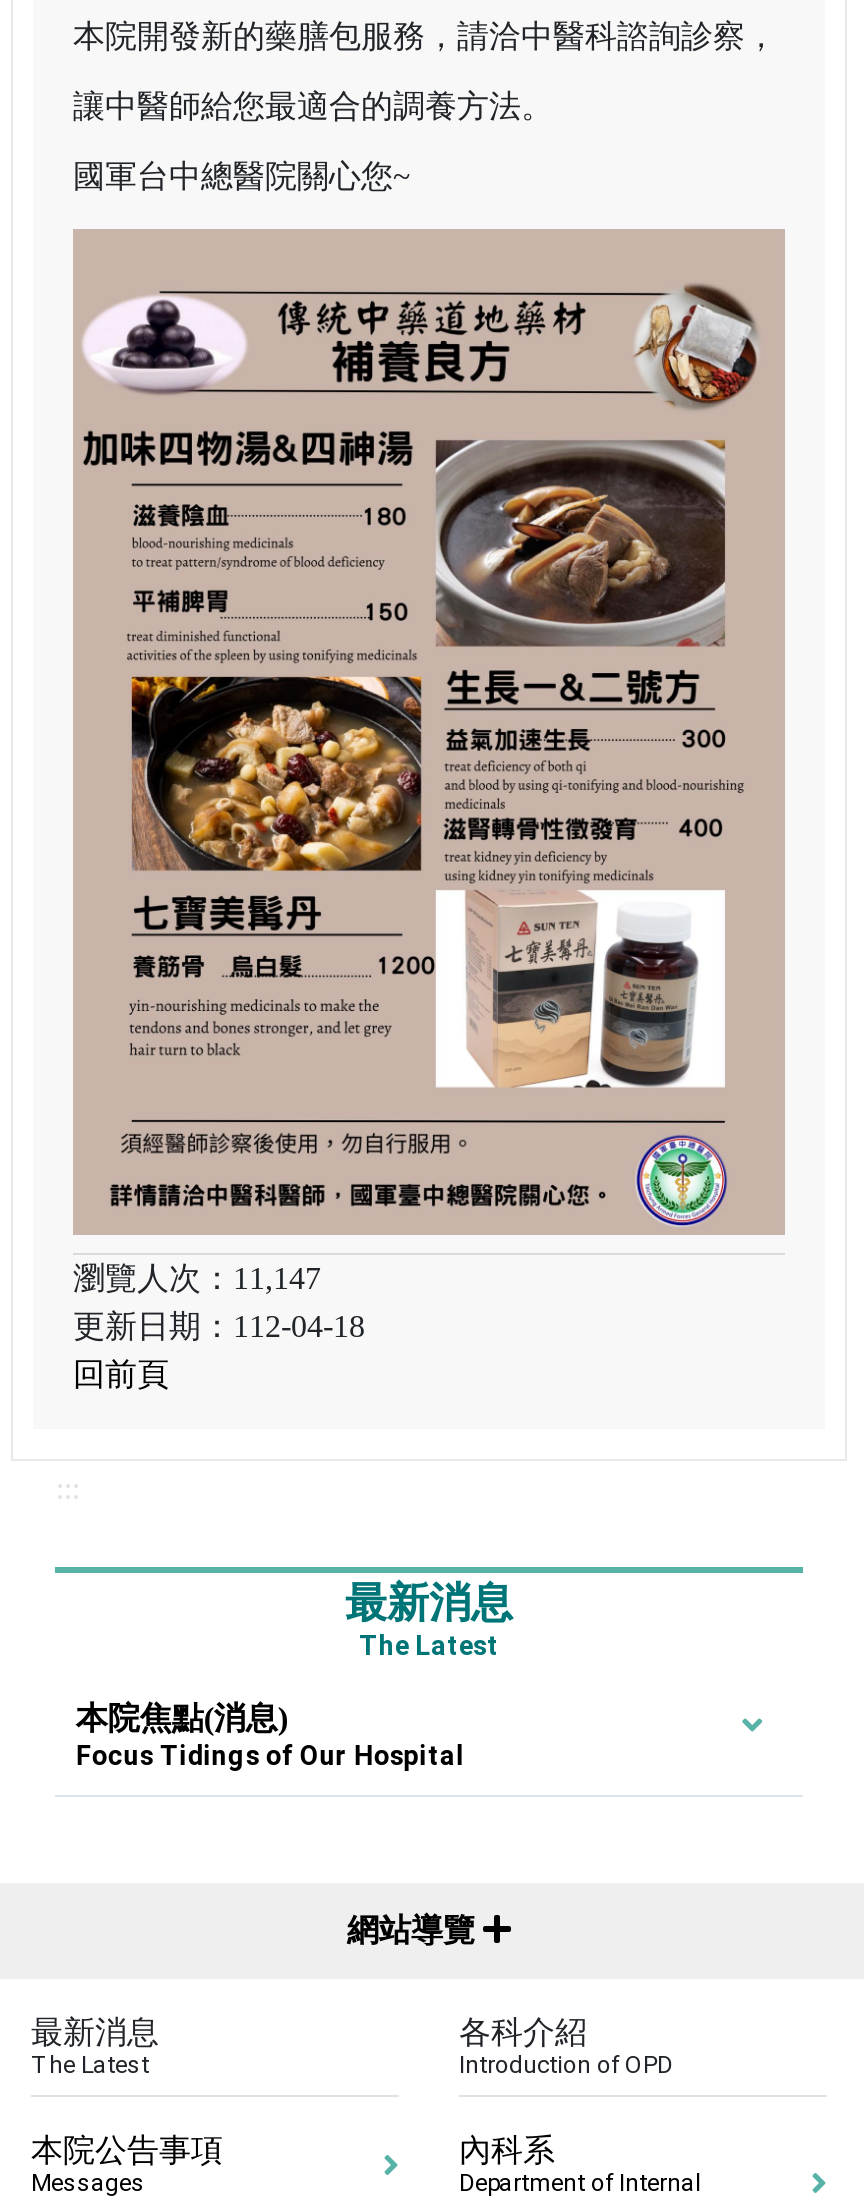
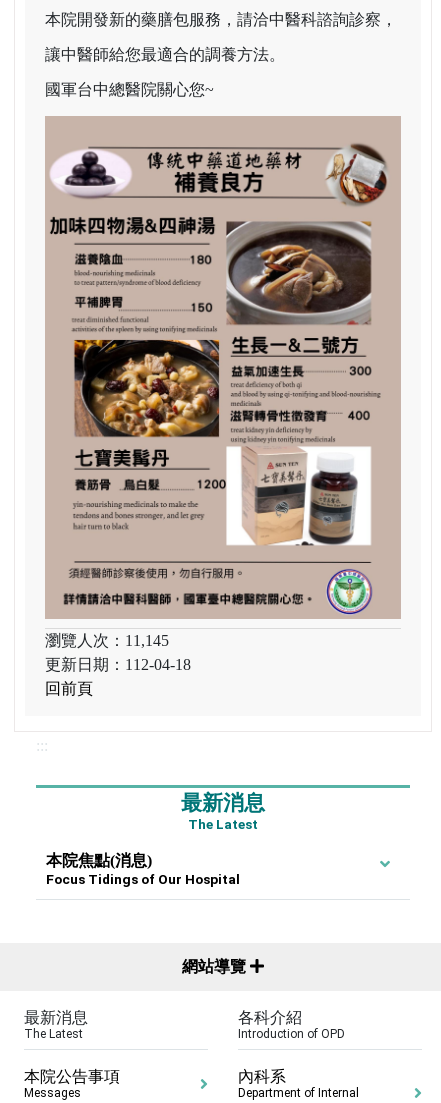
- 瀏覽人次：11,147
+ 瀏覽人次：11,145
